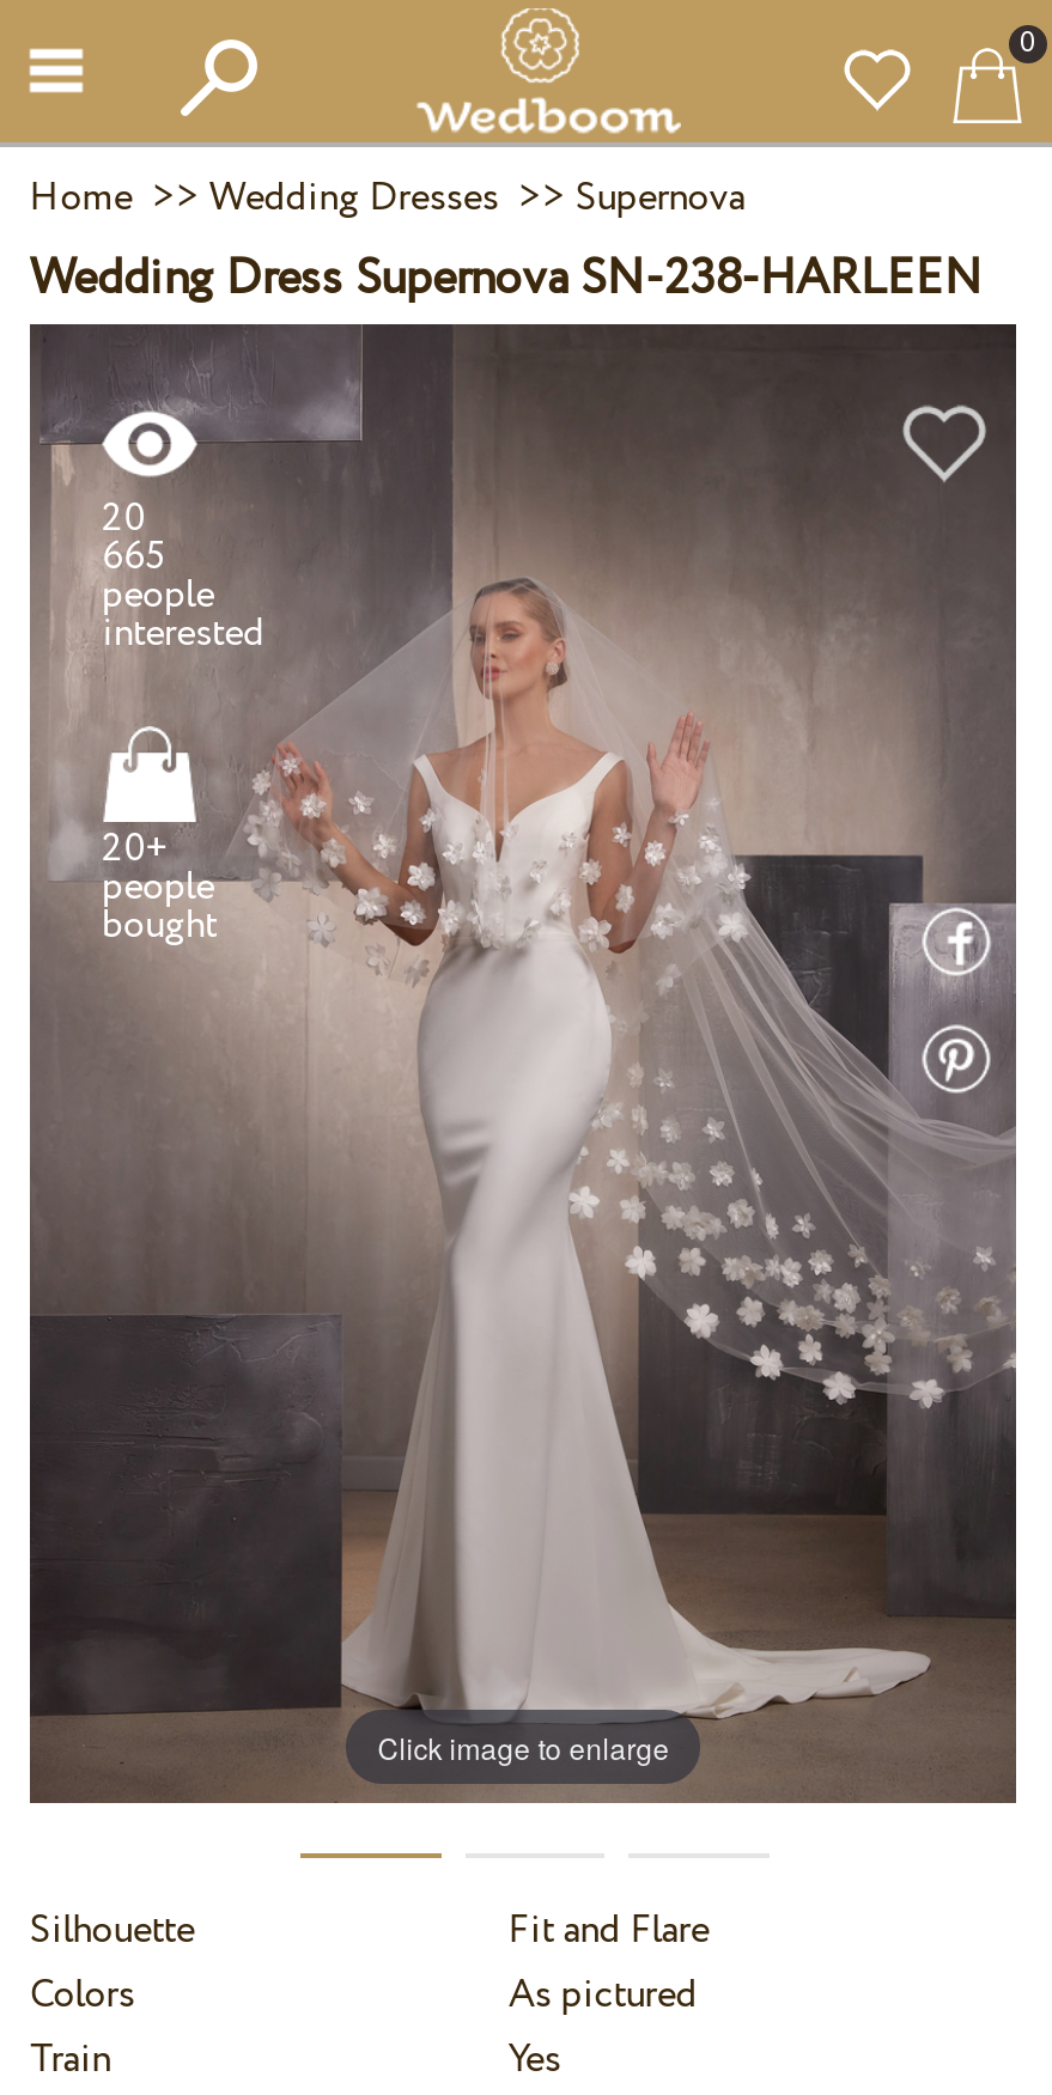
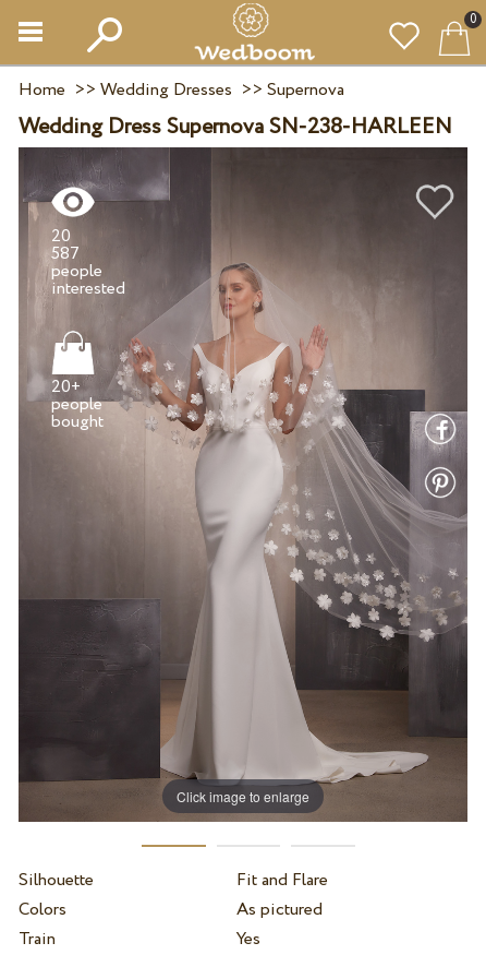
- 665
+ 587
